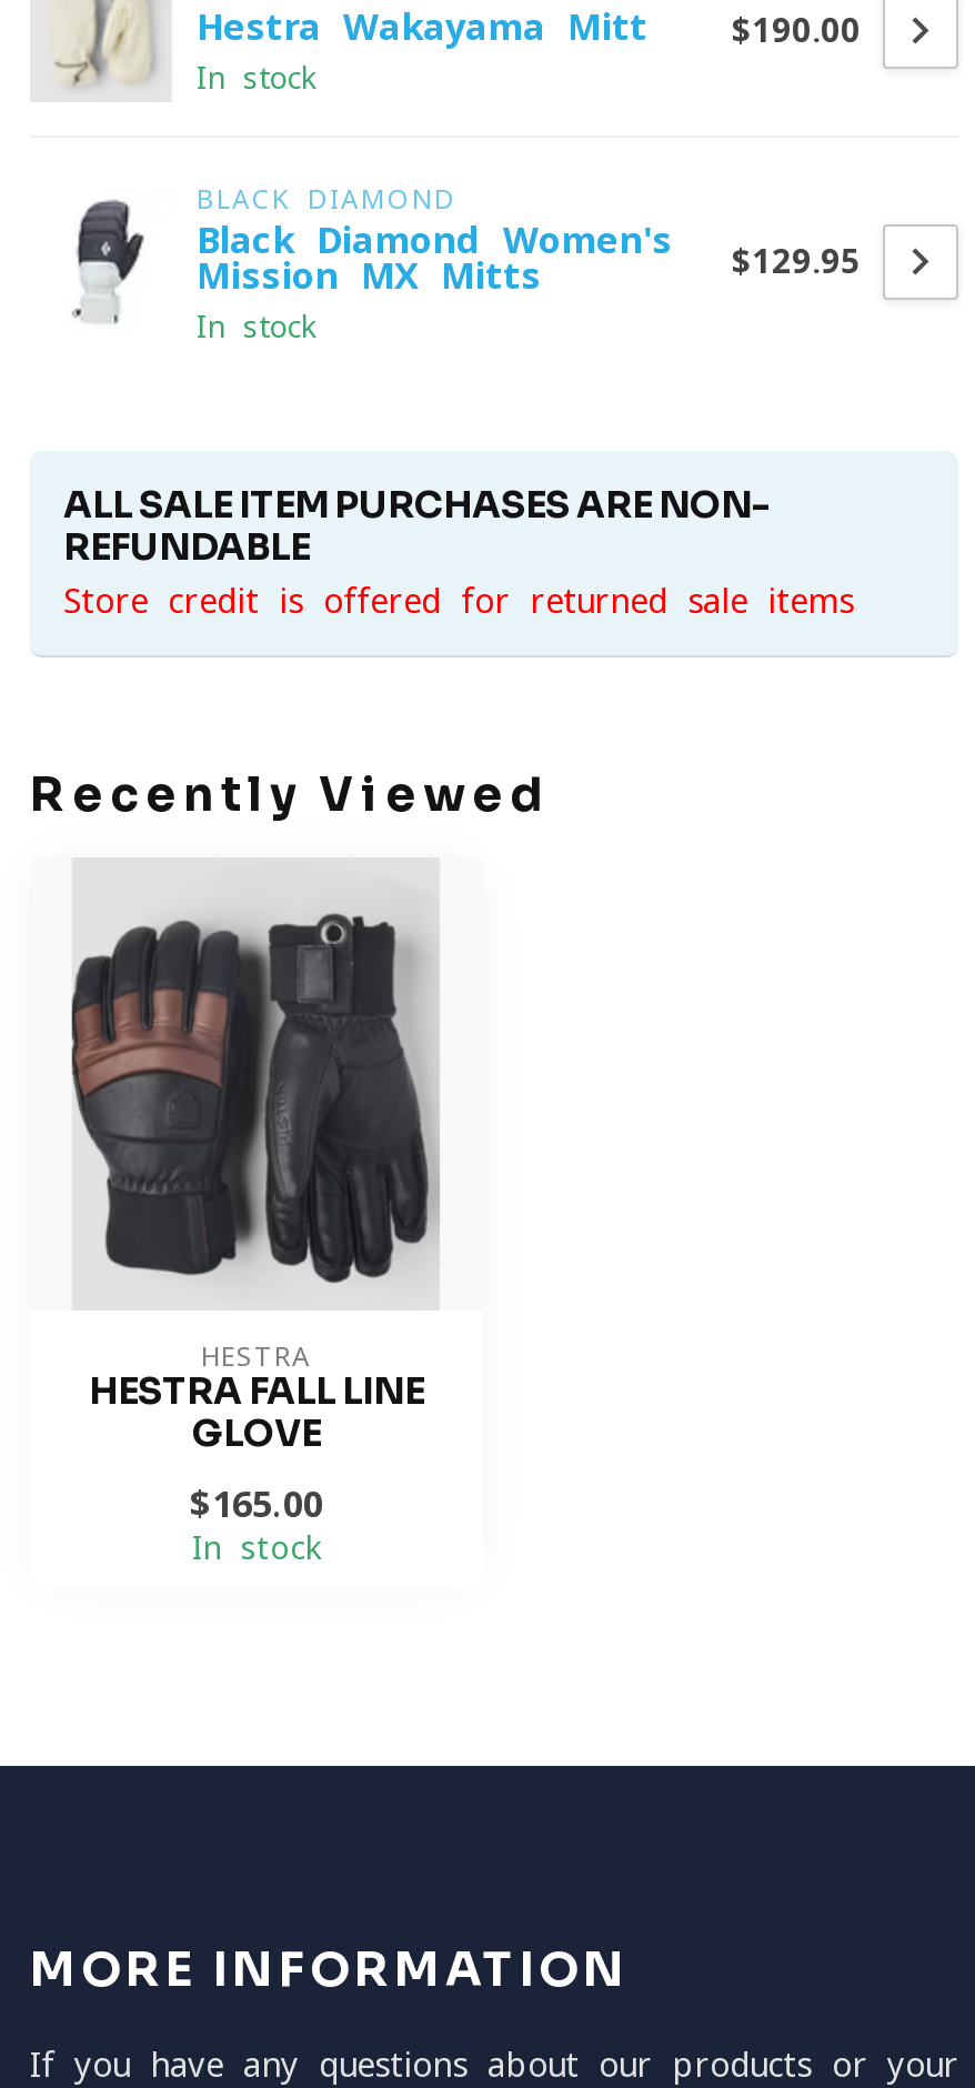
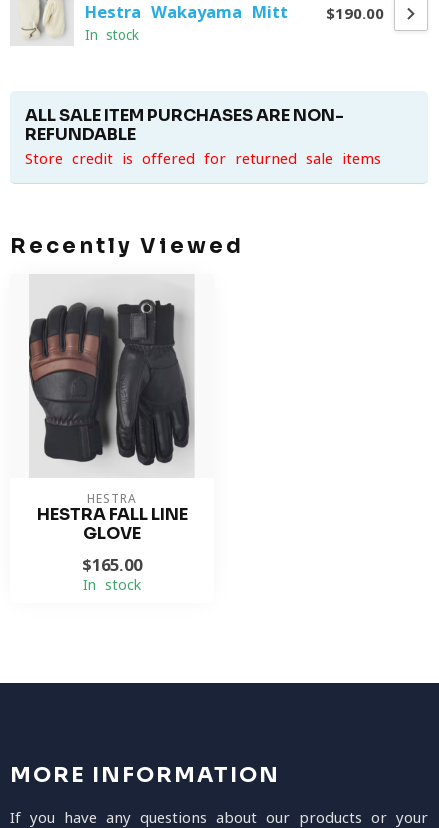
- [image]
- BLACK DIAMOND
- Black Diamond Women's
- Mission MX Mitts
- In stock

- $129.95
